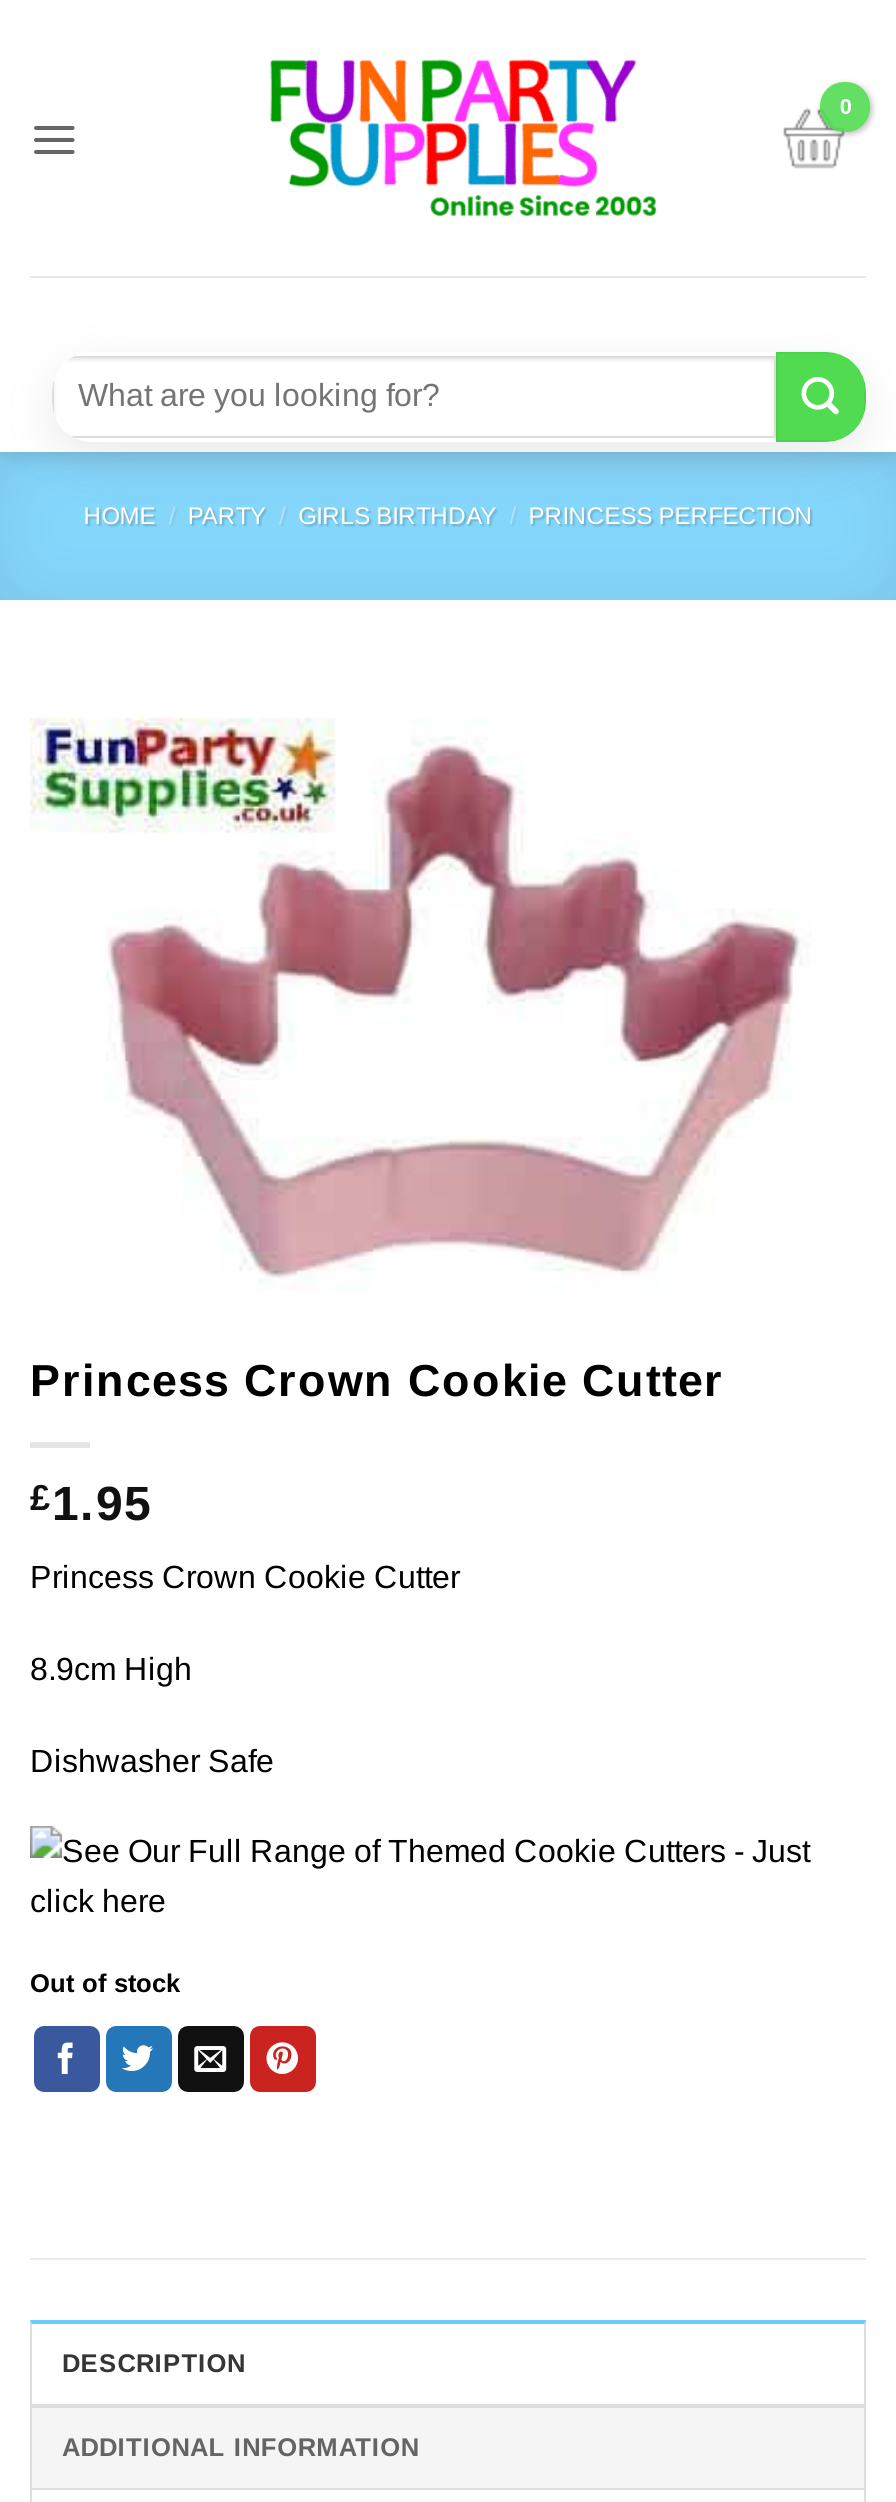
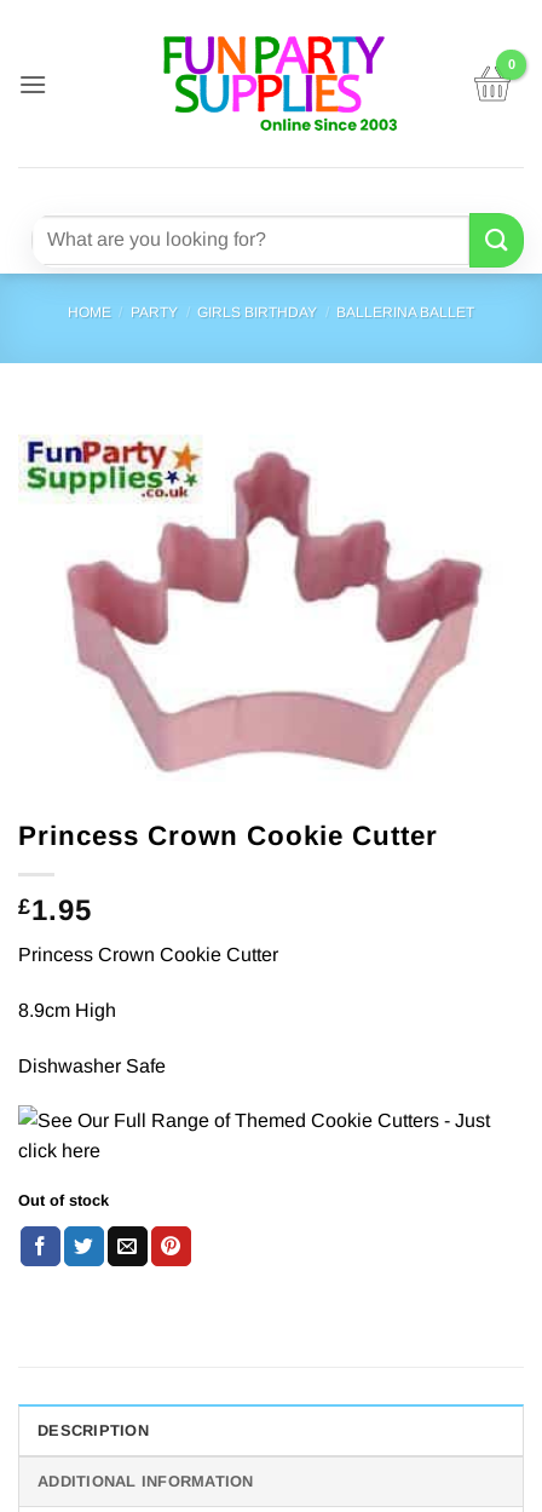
- HOME / PARTY / GIRLS BIRTHDAY / PRINCESS PERFECTION
+ HOME / PARTY / GIRLS BIRTHDAY / BALLERINA BALLET
